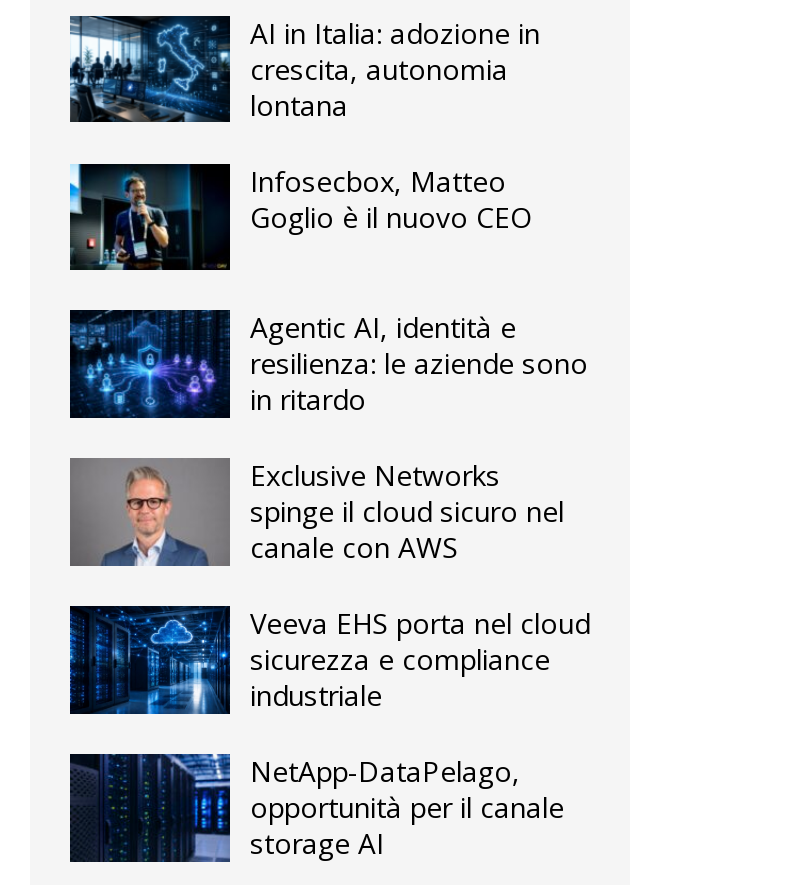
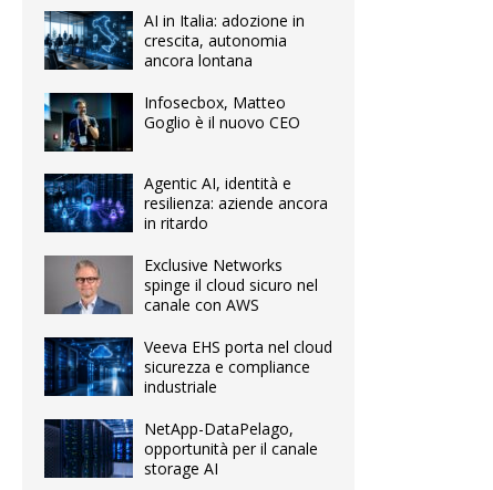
- lontana
+ ancora lontana

- resilienza: le aziende sono
+ resilienza: aziende ancora
